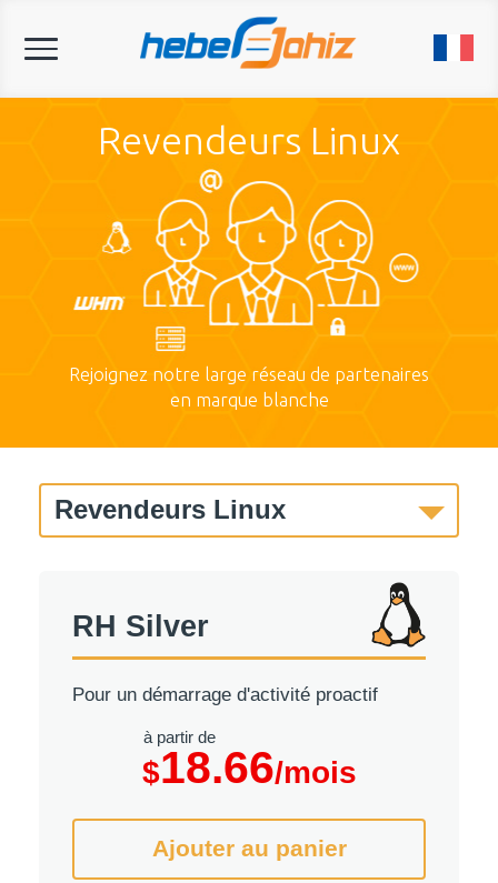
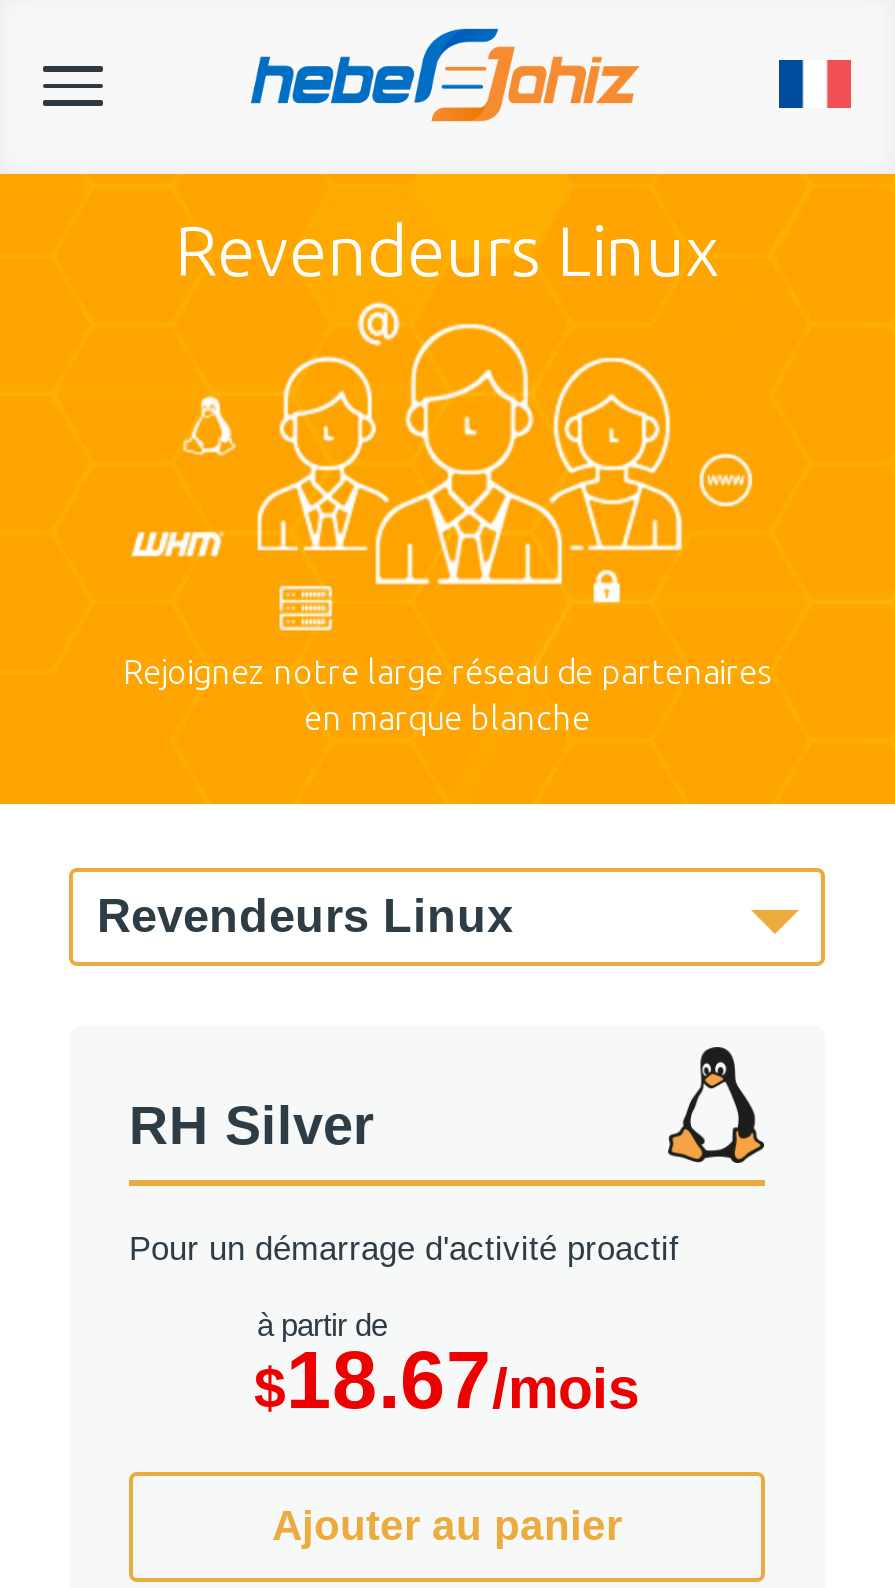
- $18.66/mois
+ $18.67/mois
